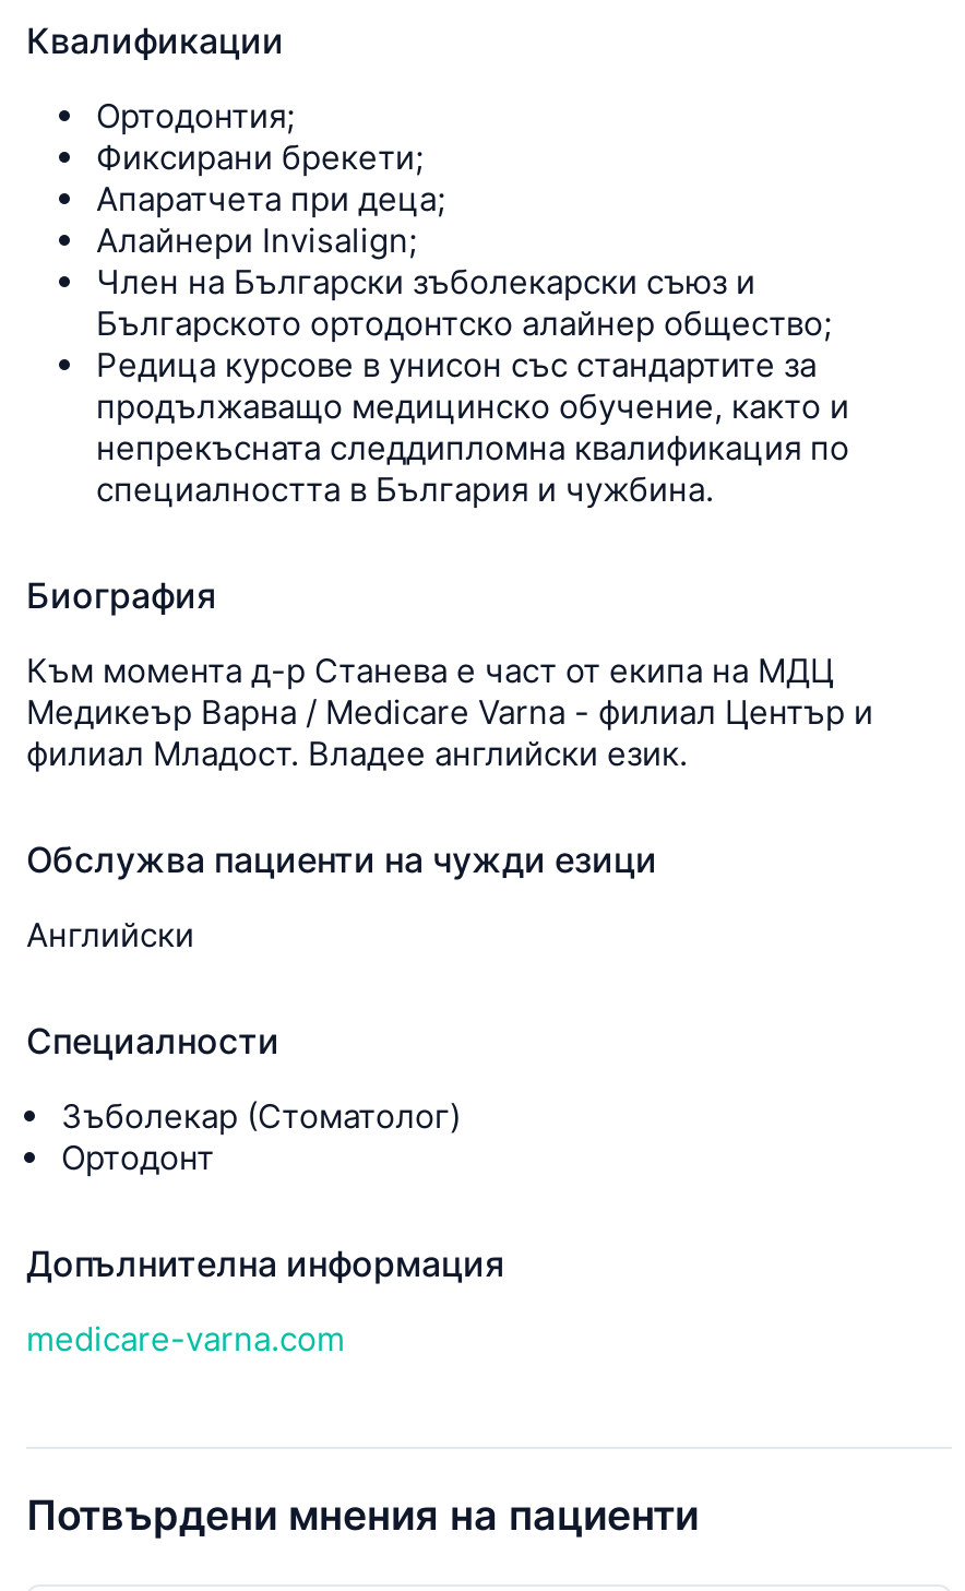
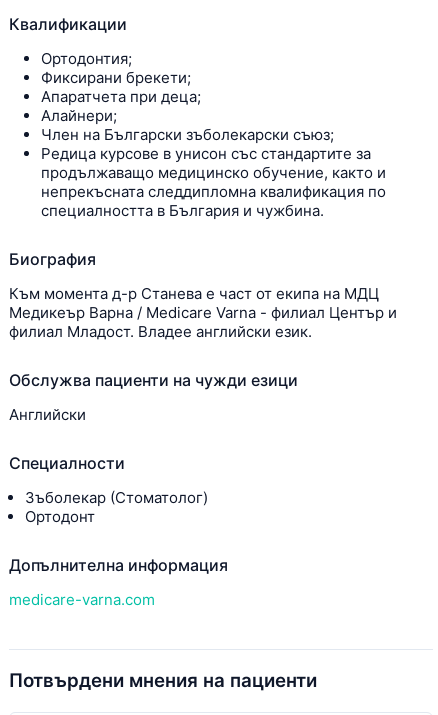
- Алайнери Invisalign;
- Член на Български зъболекарски съюз и
- Българското ортодонтско алайнер общество;
+ Алайнери;
+ Член на Български зъболекарски съюз;
